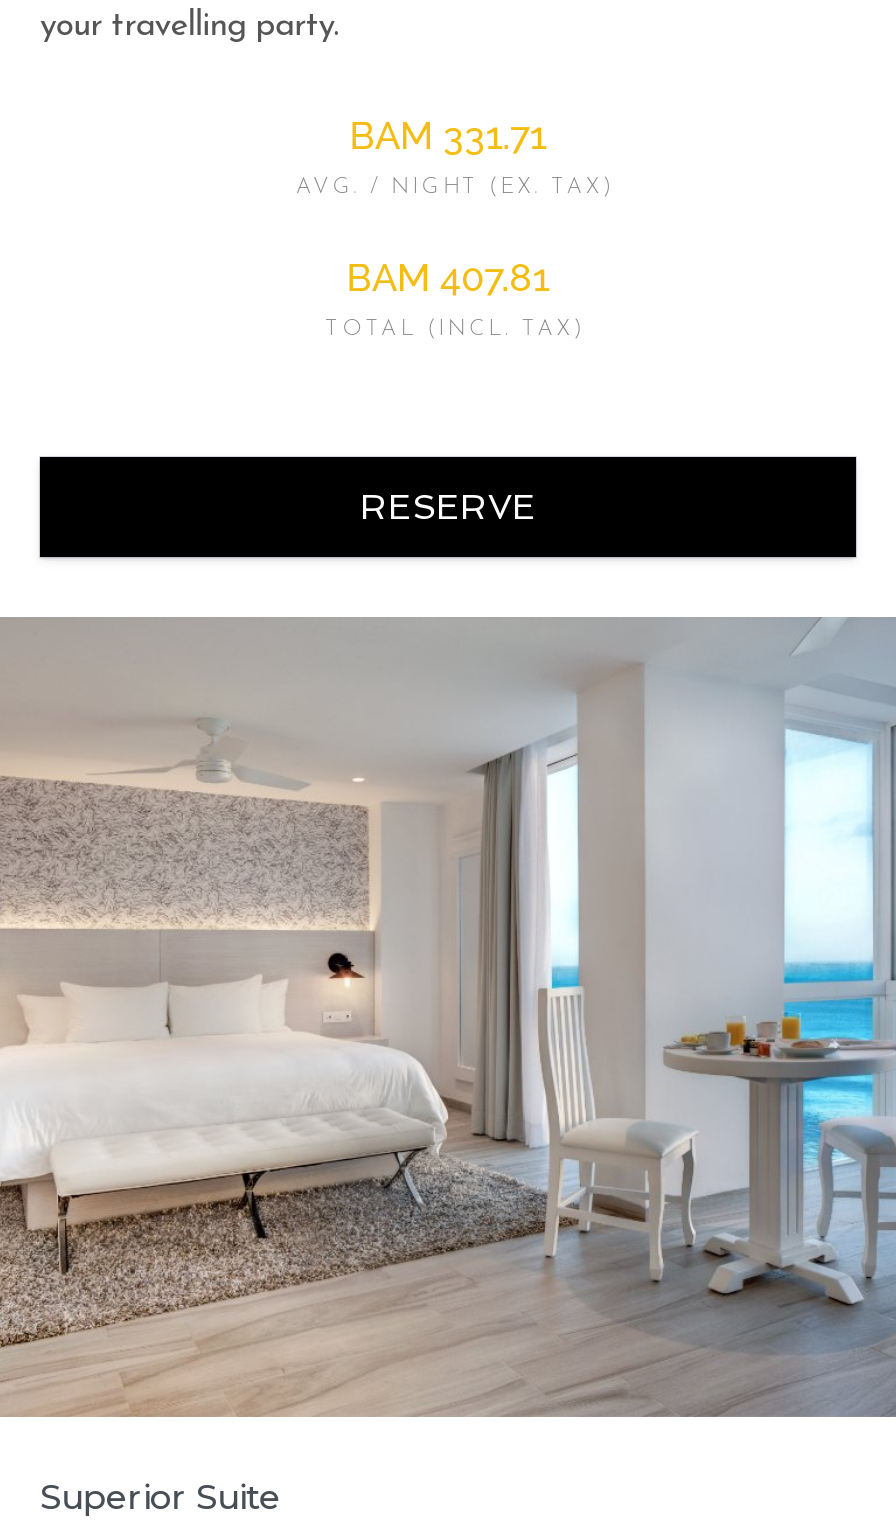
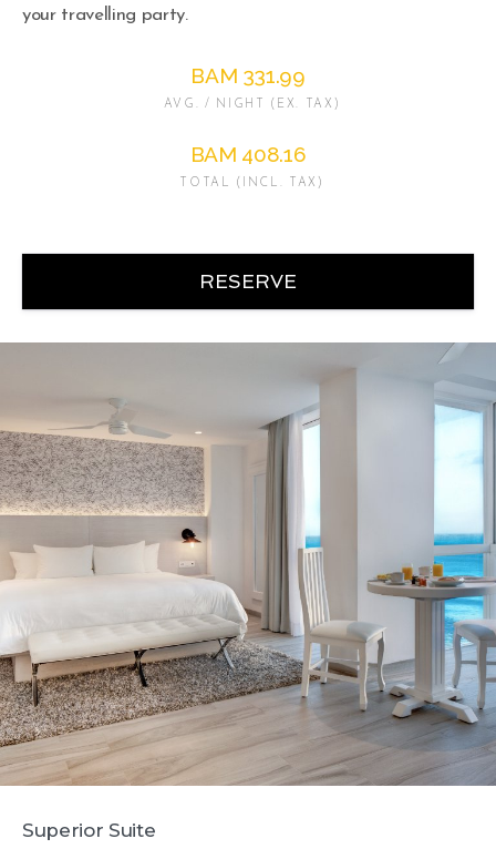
- BAM 331.71
+ BAM 331.99

- BAM 407.81
+ BAM 408.16
